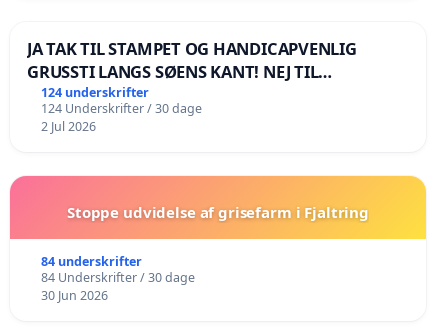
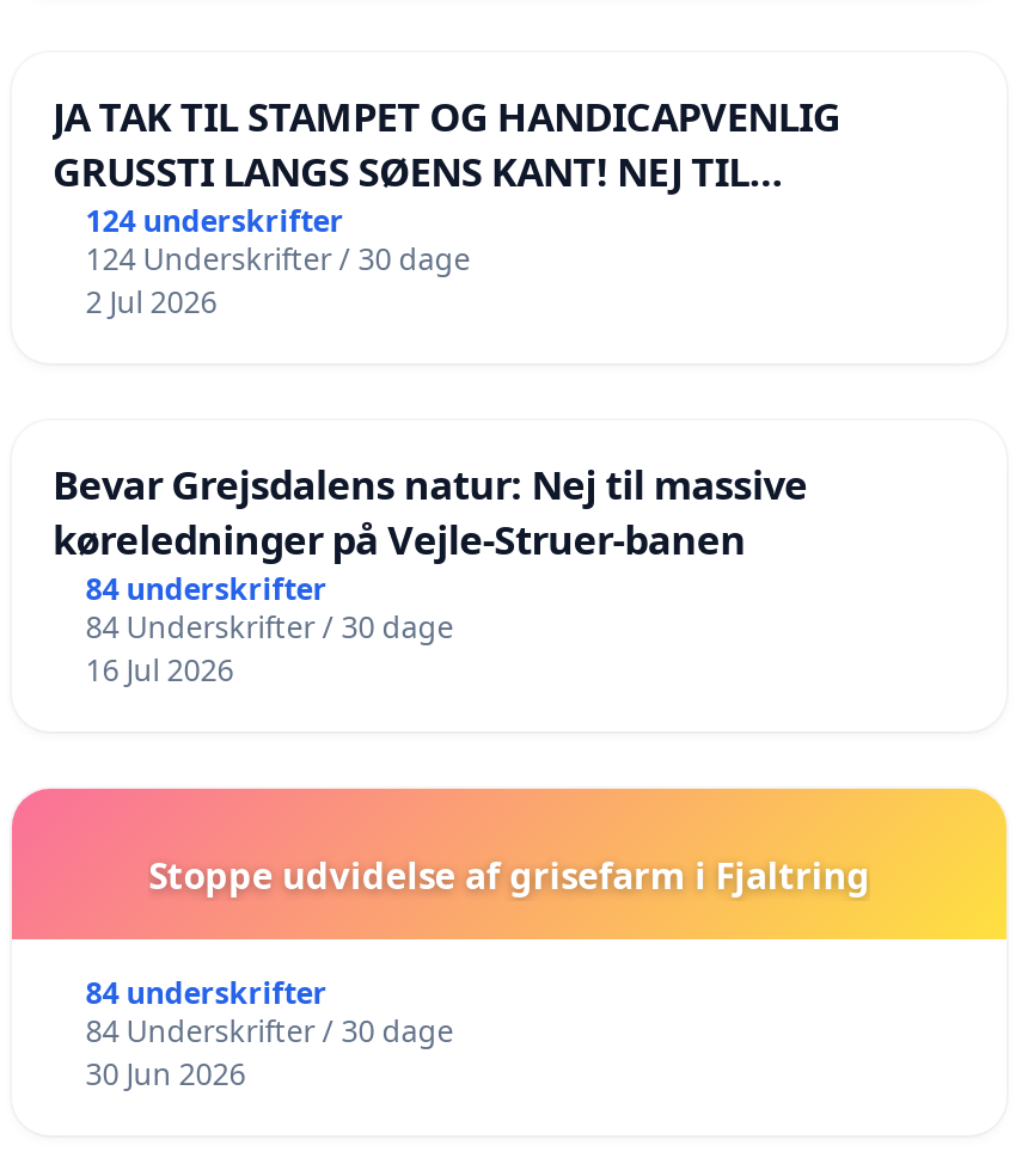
+ Bevar Grejsdalens natur: Nej til massive
+ køreledninger på Vejle-Struer-banen
+ 84 underskrifter
+ 84 Underskrifter / 30 dage
+ 16 Jul 2026
